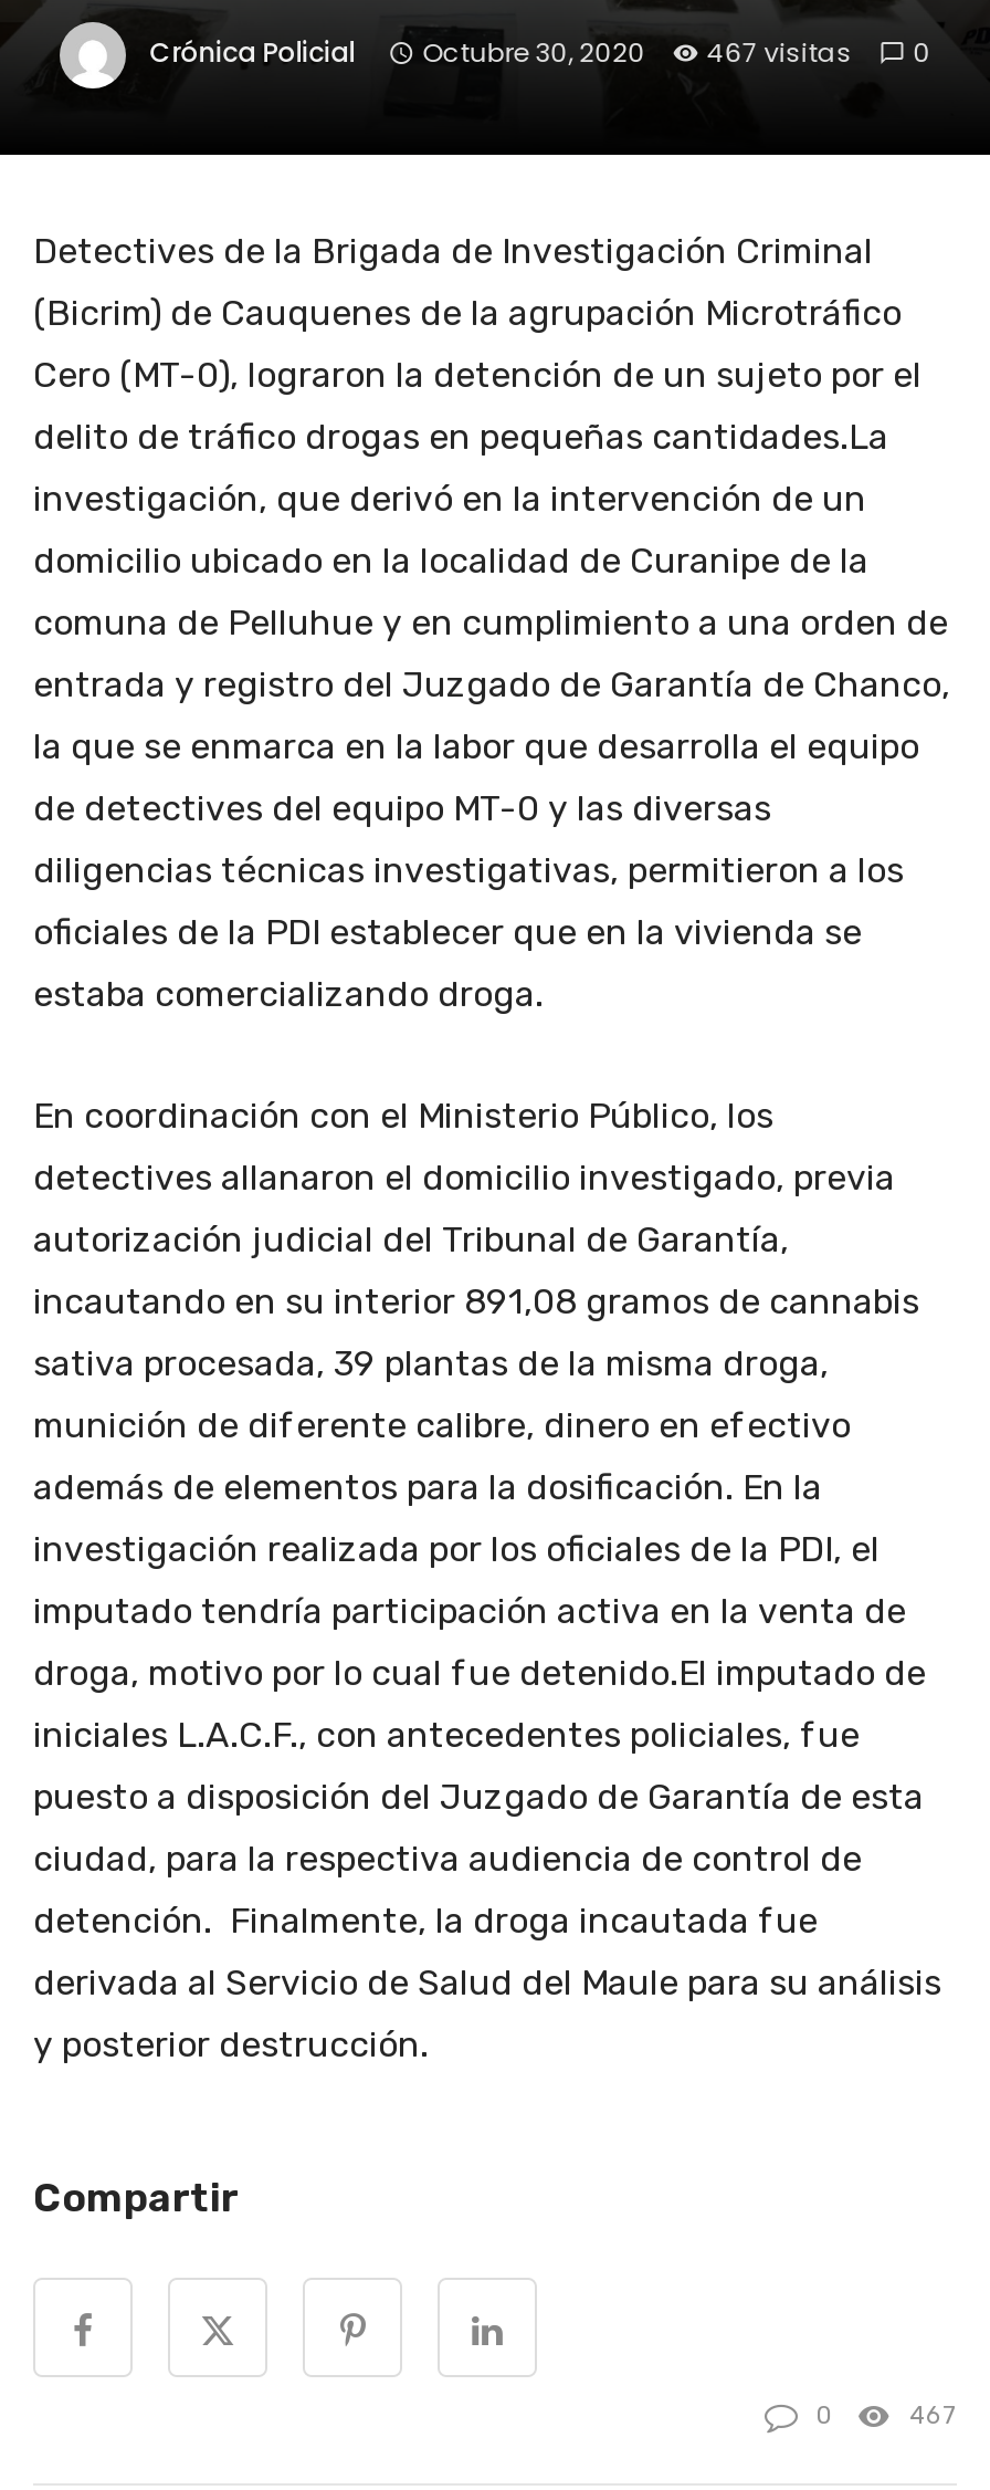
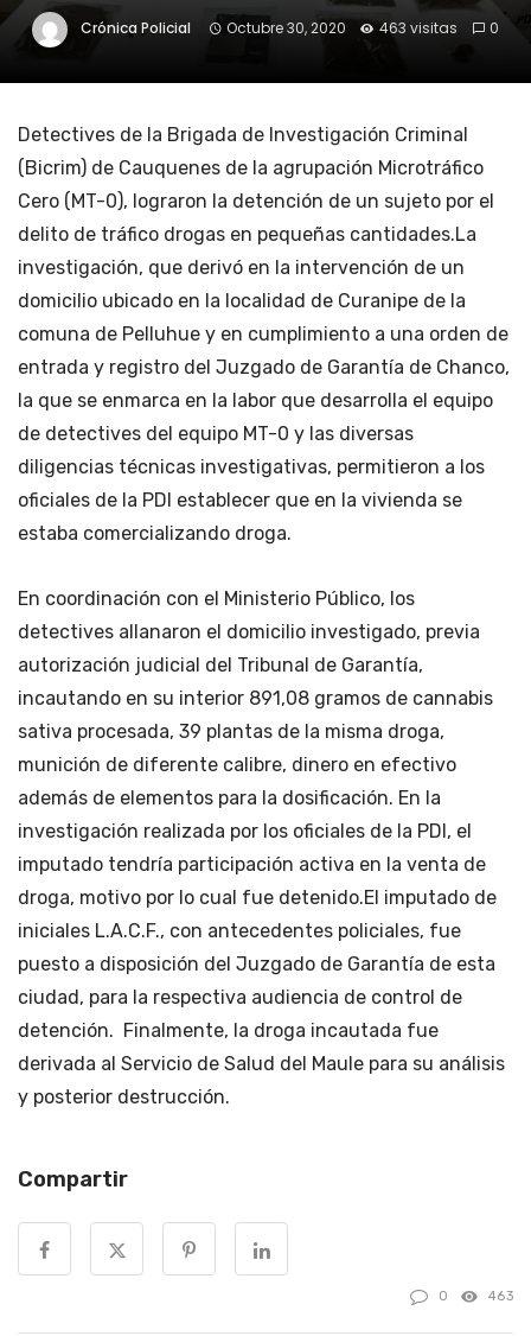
- Crónica Policial Octubre 30, 2020 467 visitas 0
+ Crónica Policial Octubre 30, 2020 463 visitas 0

- 467
+ 463
